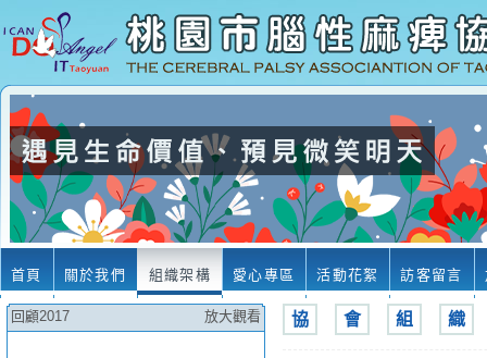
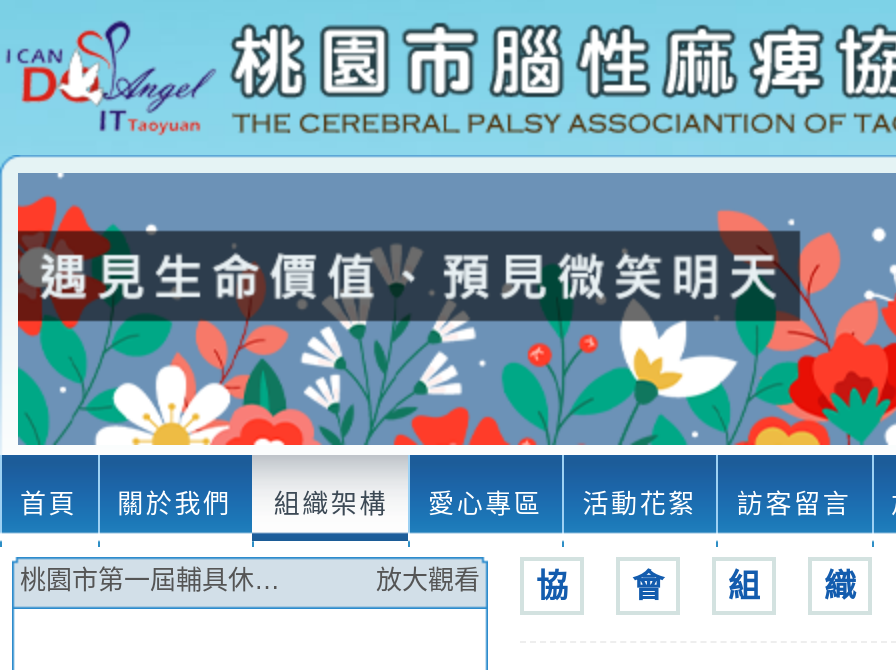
- 回顧2017
+ 桃園市第一屆輔具休…
